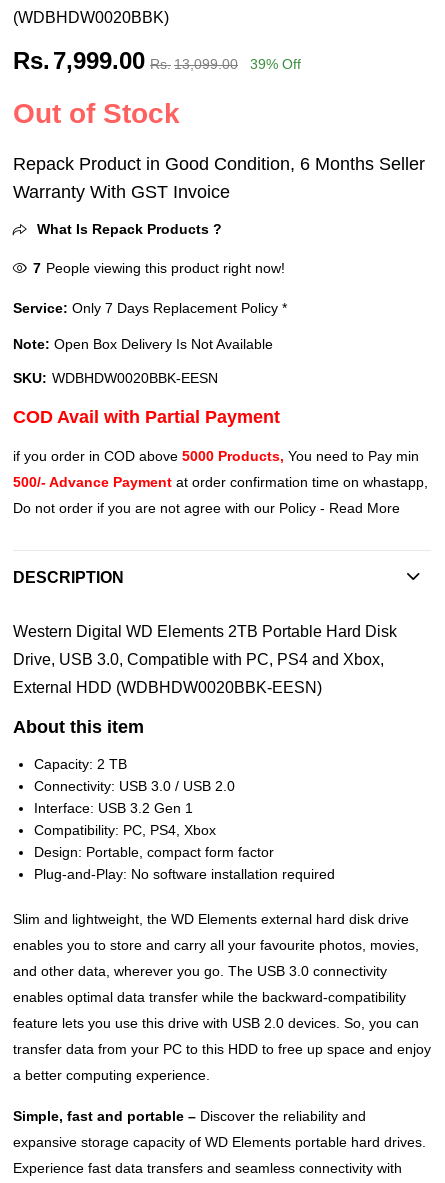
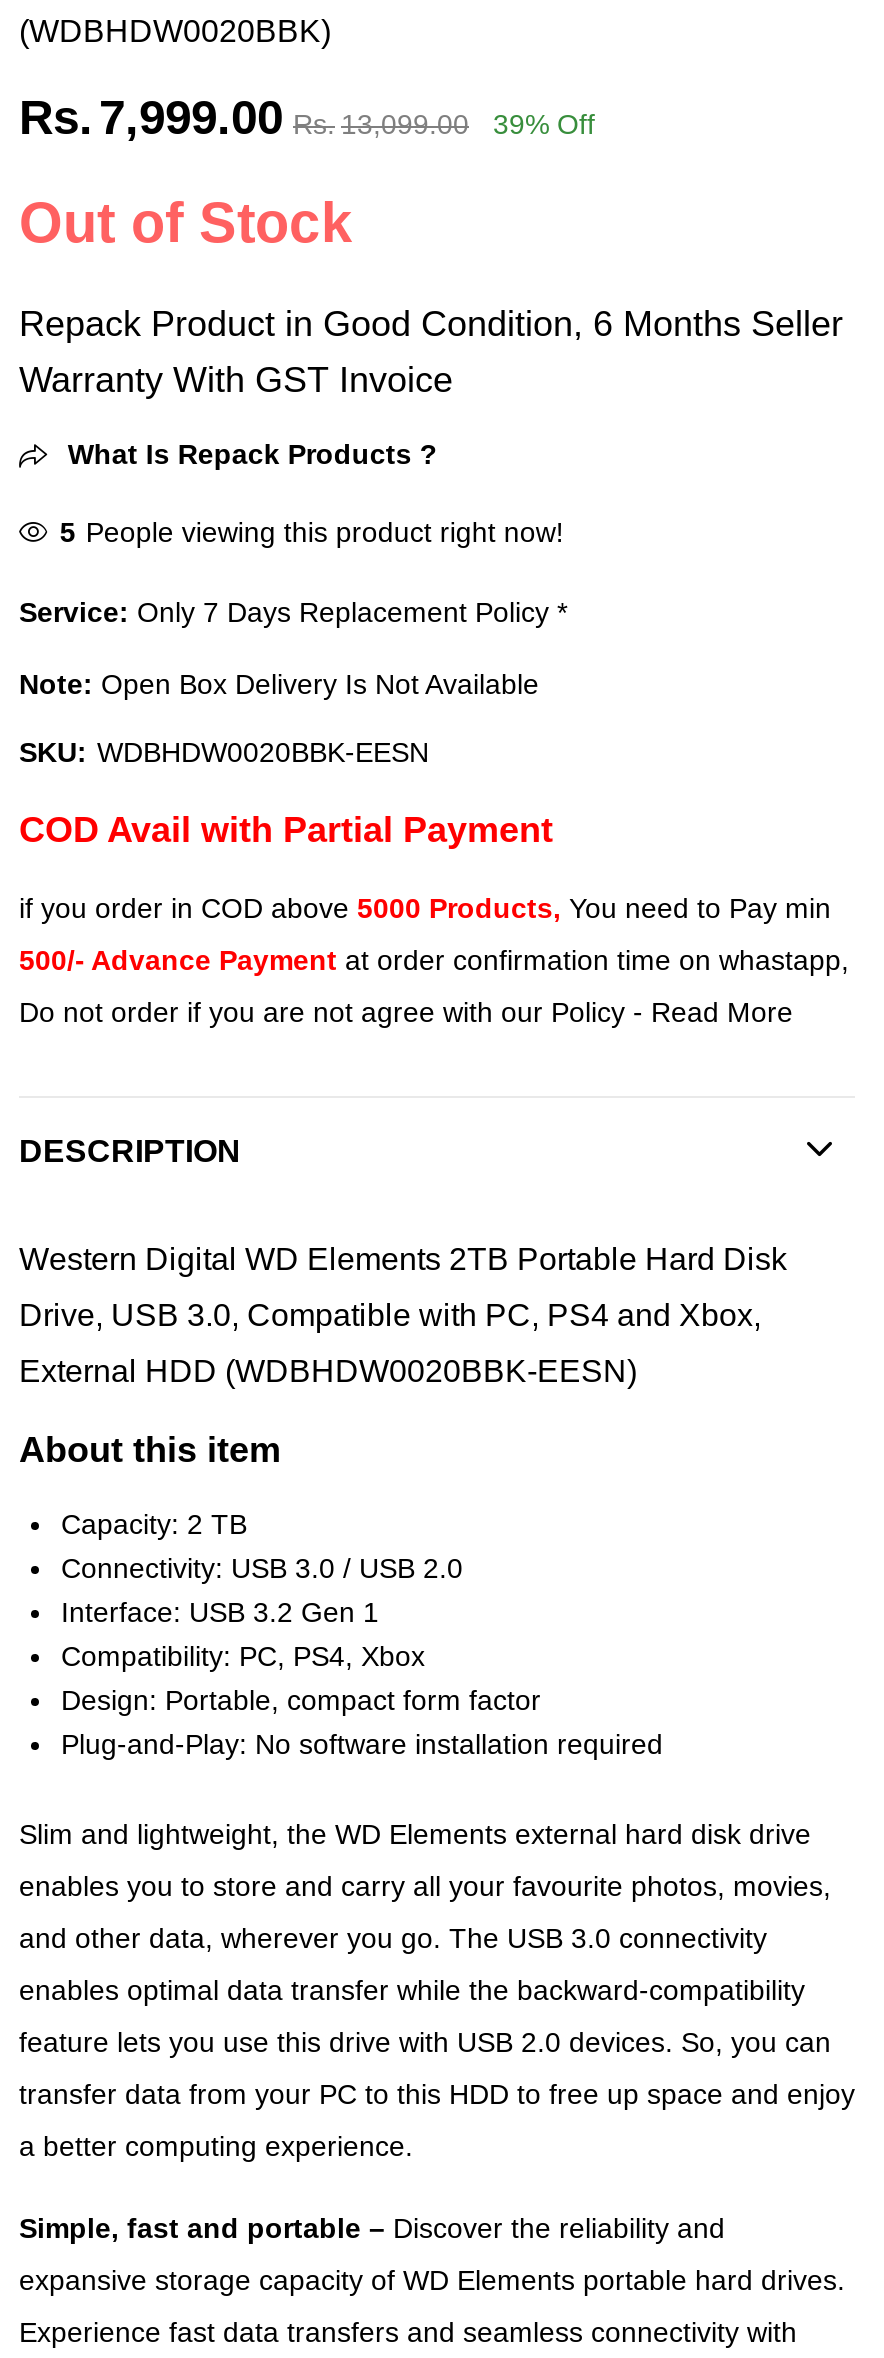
- 7 People viewing this product right now!
+ 5 People viewing this product right now!
